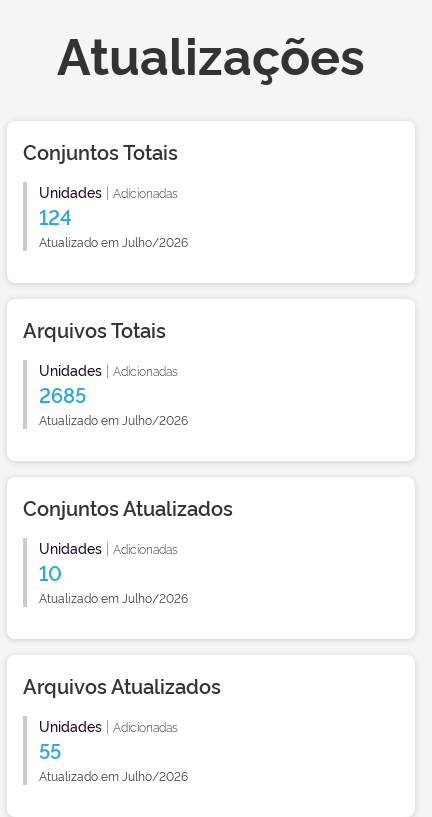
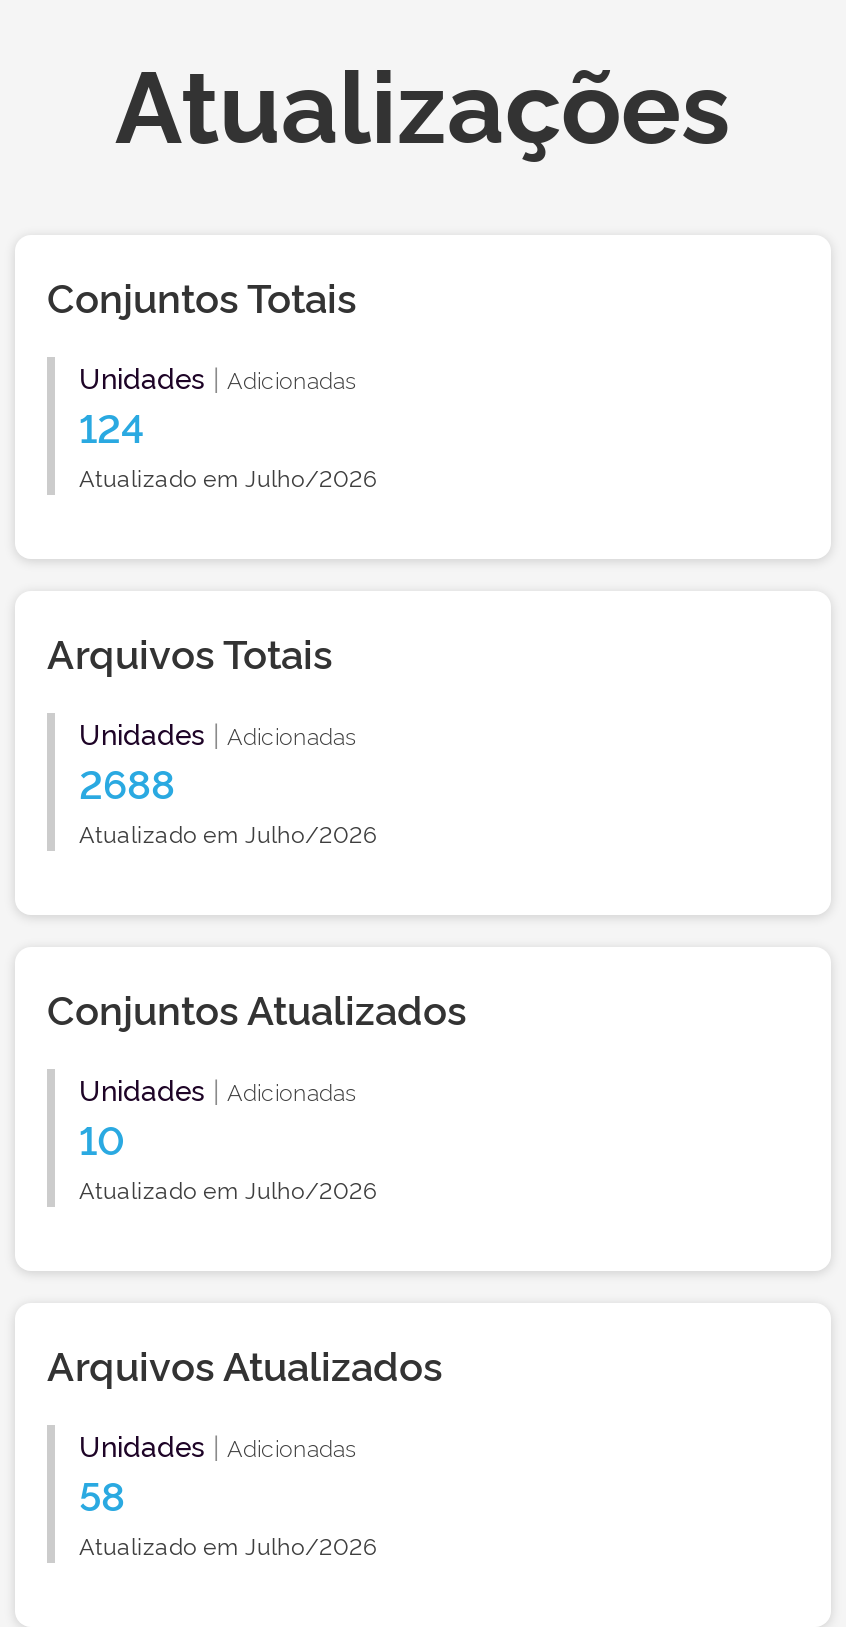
- 2685
+ 2688

- 55
+ 58
